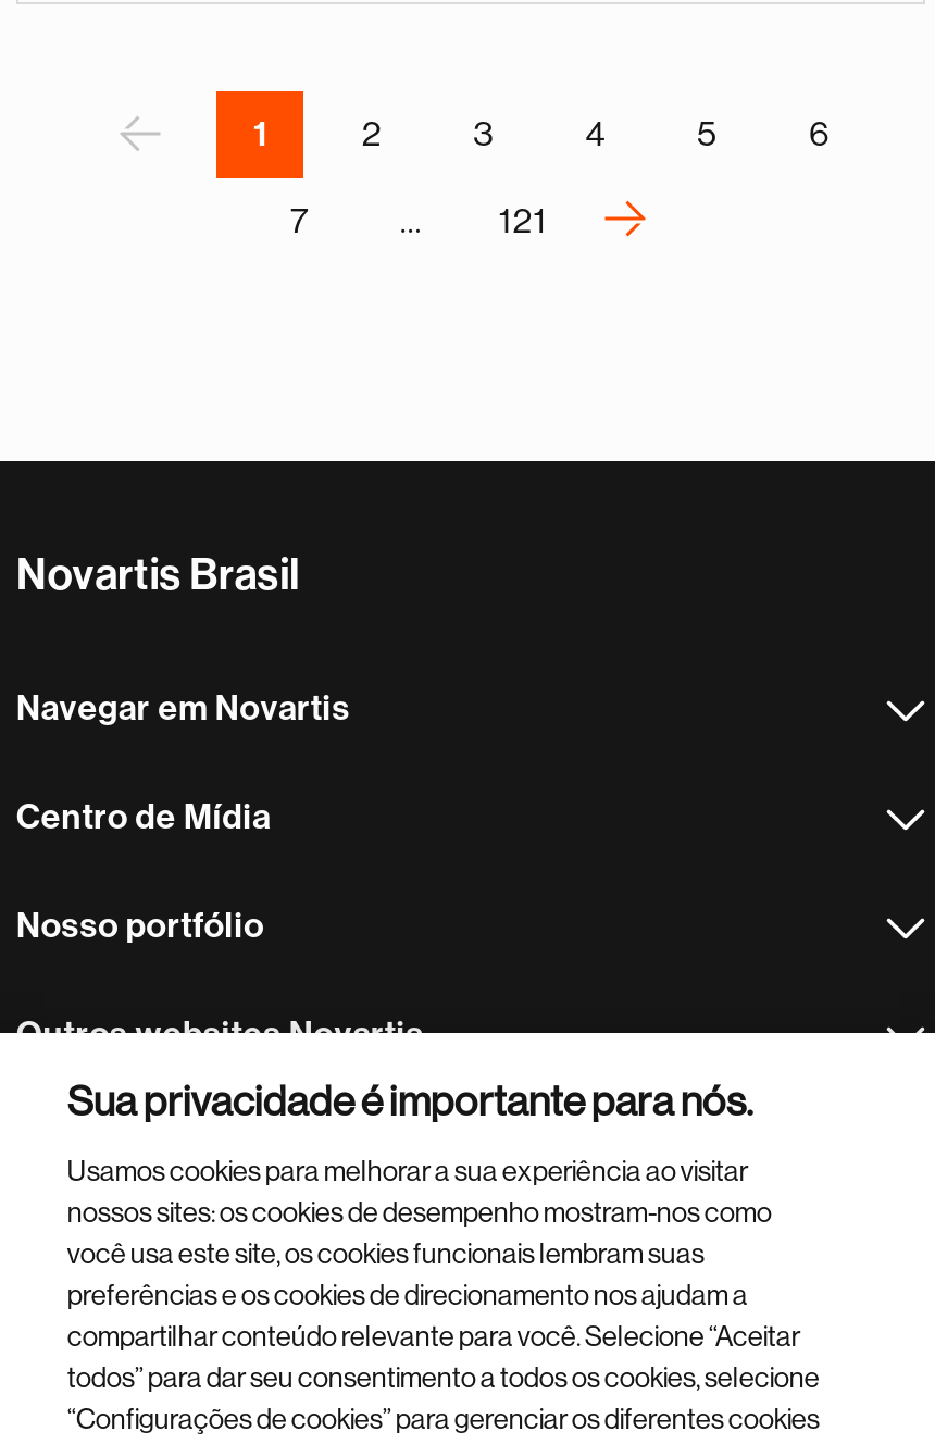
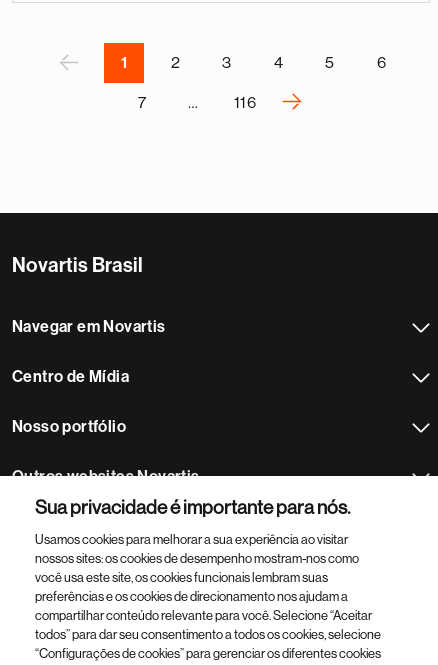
- 121
+ 116
